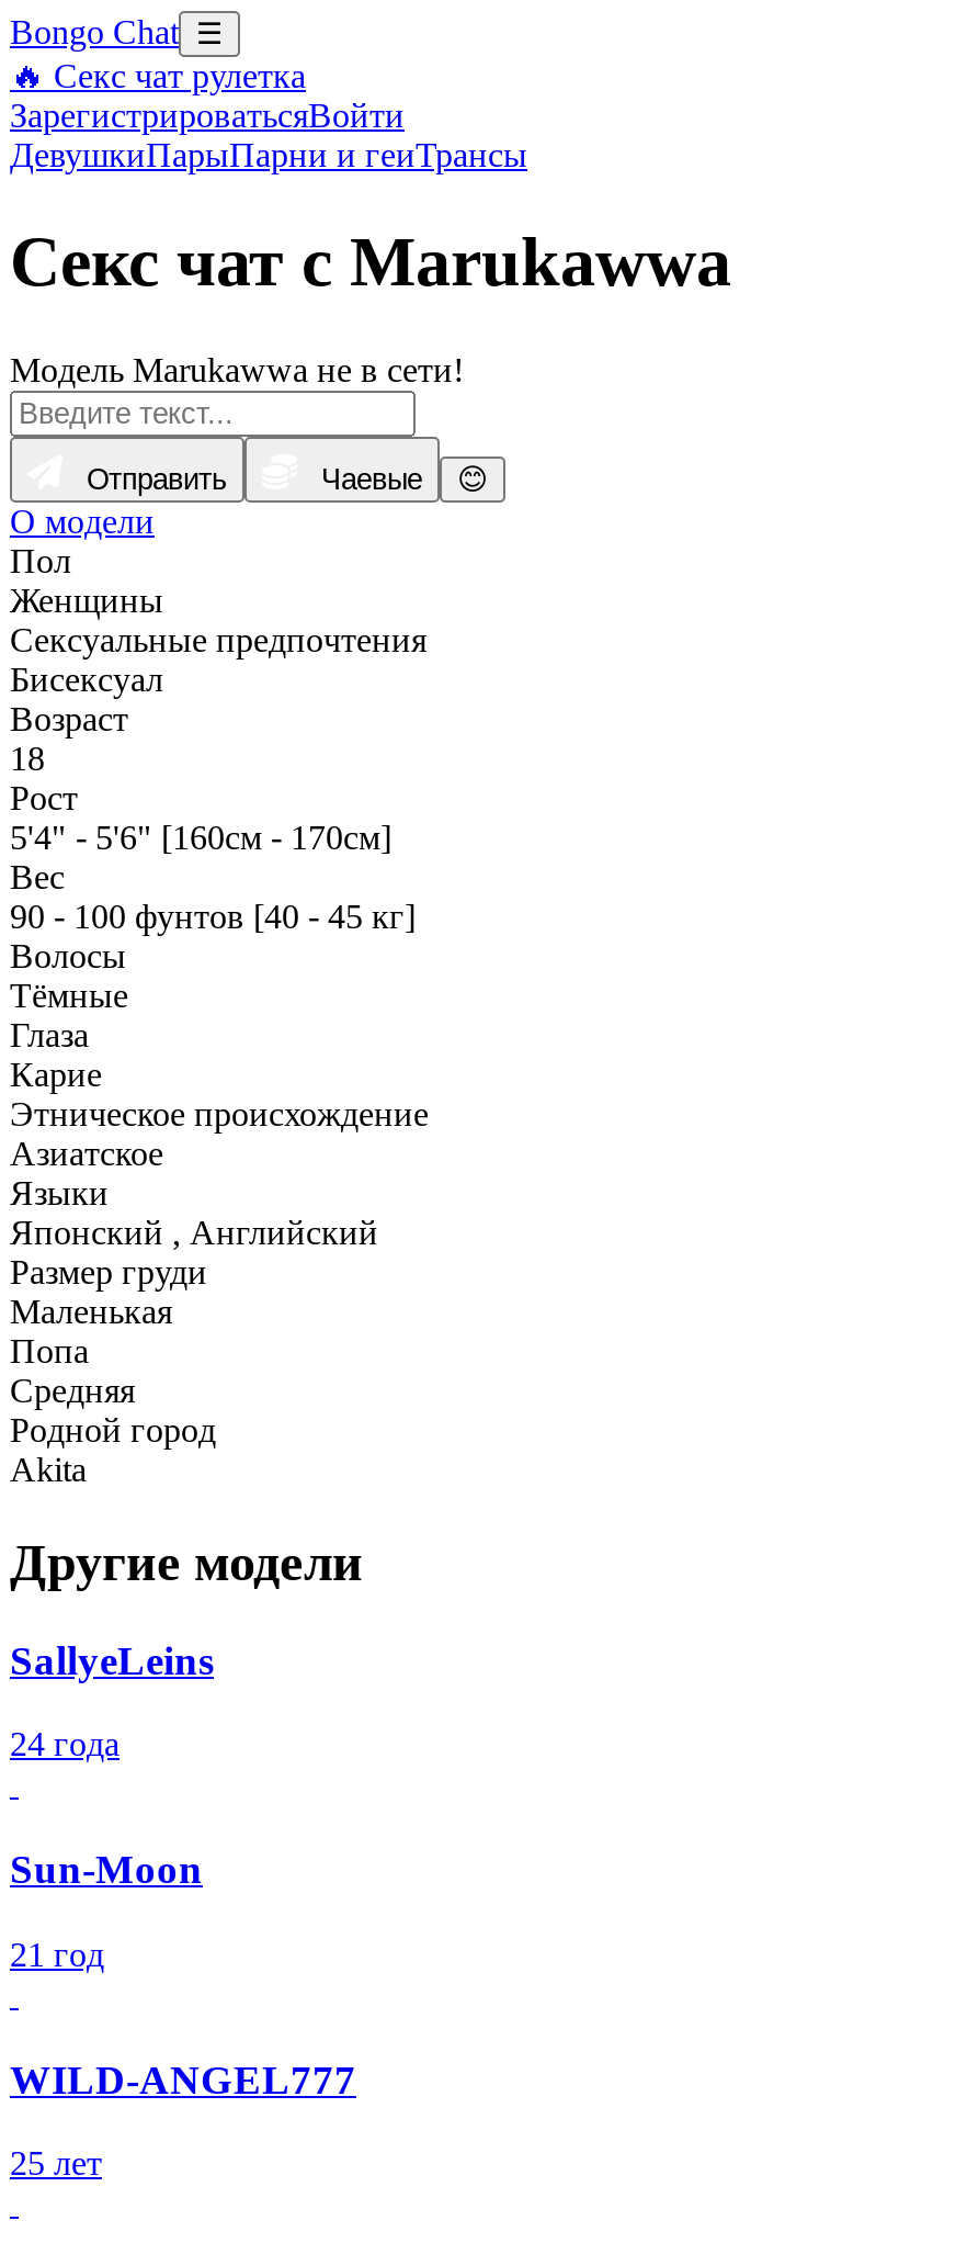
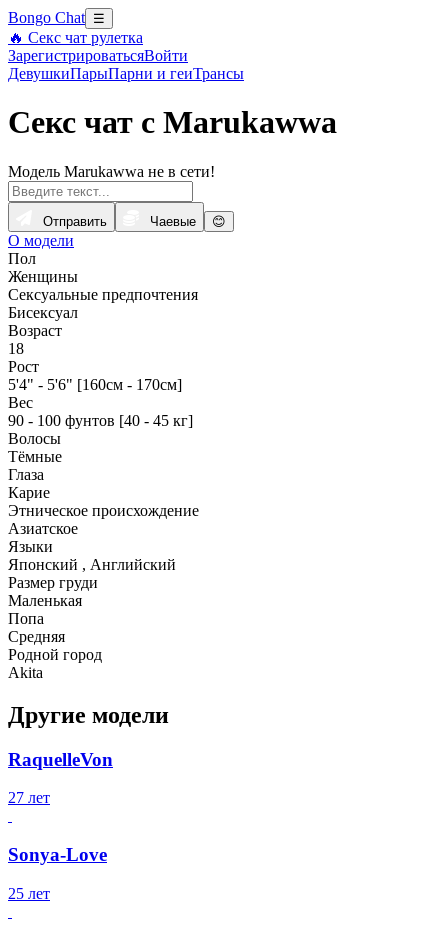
- SallyeLeins
- 24 года
- Sun-Moon
- 21 год
- WILD-ANGEL777
+ RaquelleVon
+ 27 лет
+ Sonya-Love
